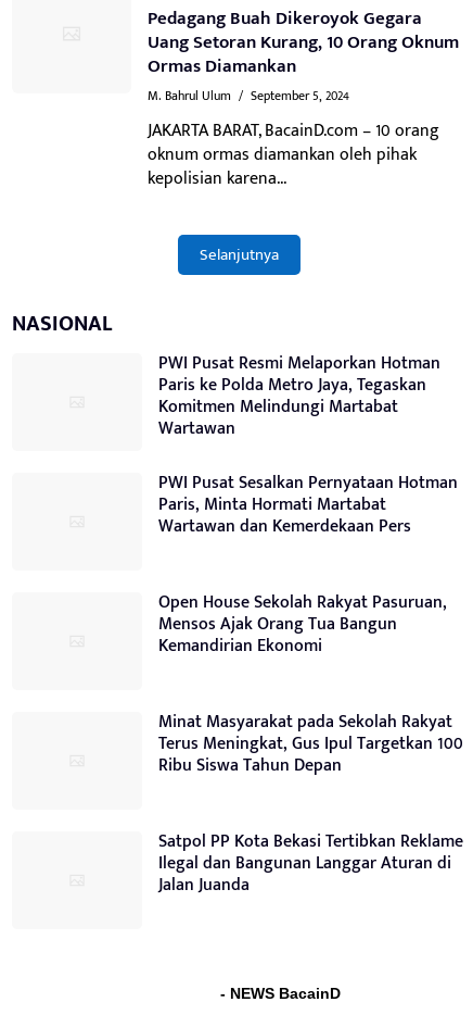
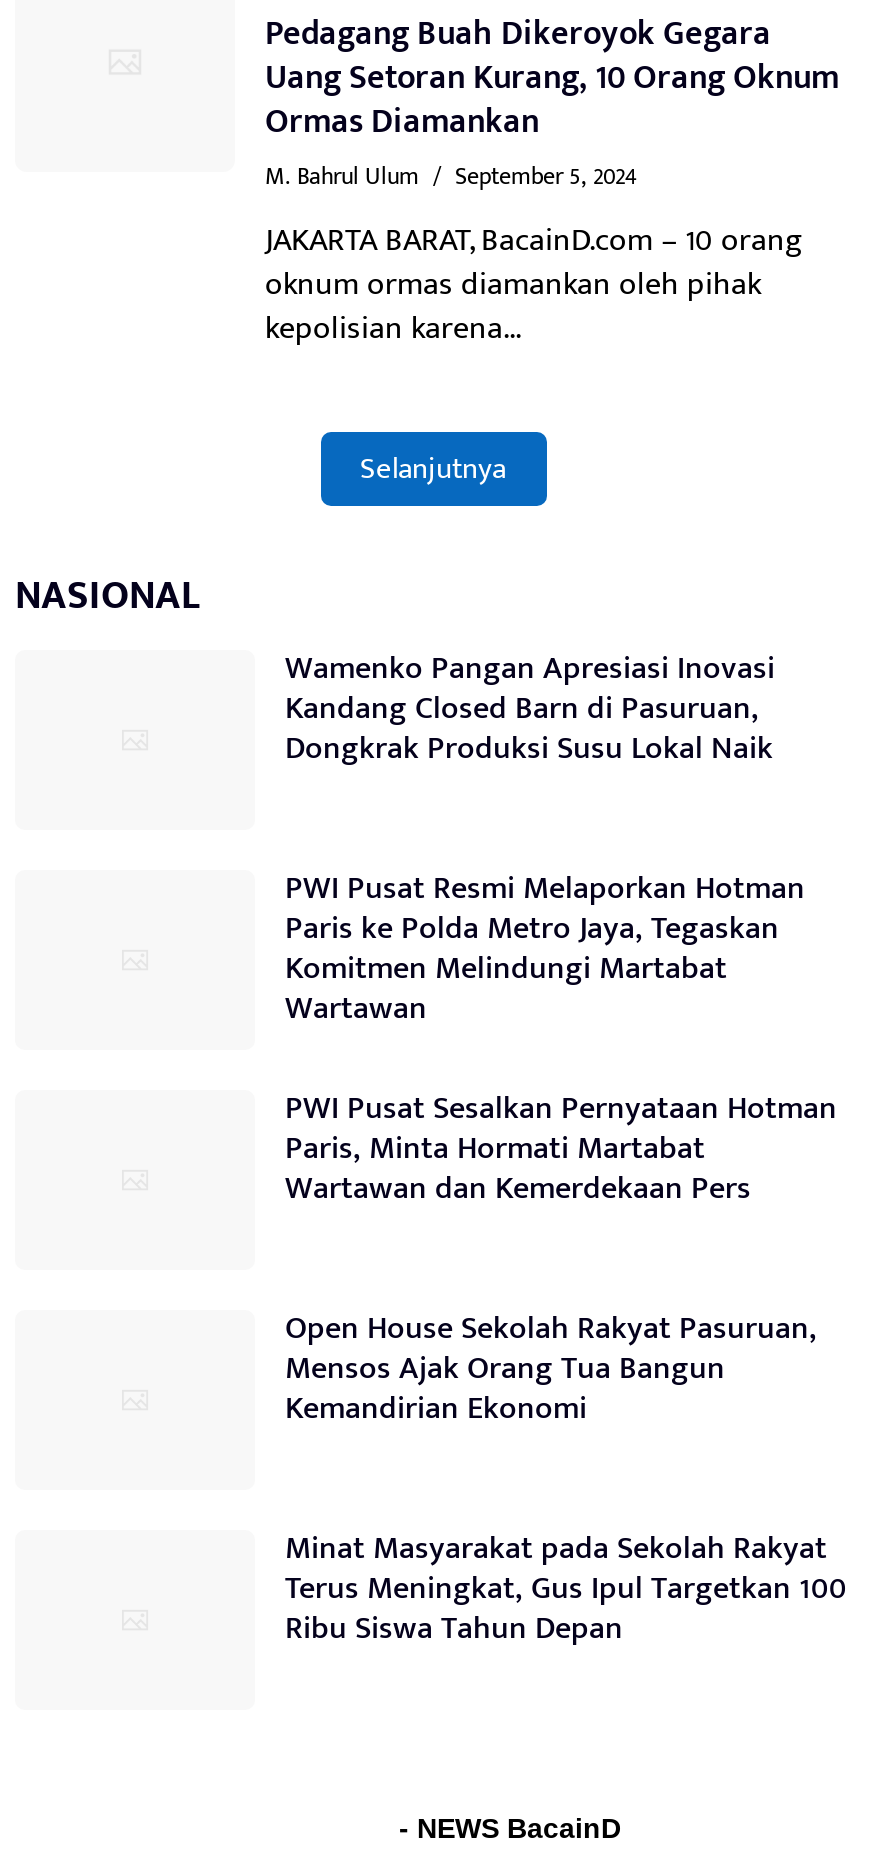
+ Wamenko Pangan Apresiasi Inovasi
+ Kandang Closed Barn di Pasuruan,
+ Dongkrak Produksi Susu Lokal Naik

moved down: PWI Pusat Resmi Melaporkan Hotman | Paris ke Polda Metro Jaya, Tegaskan | Komitmen Melindungi Martabat | ... | Terus Meningkat, Gus Ipul Targetkan 100 | Ribu Siswa Tahun Depan

- Satpol PP Kota Bekasi Tertibkan Reklame
- Ilegal dan Bangunan Langgar Aturan di
- Jalan Juanda
